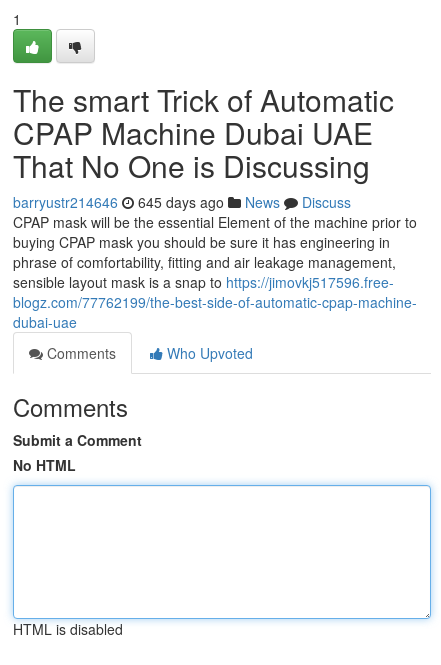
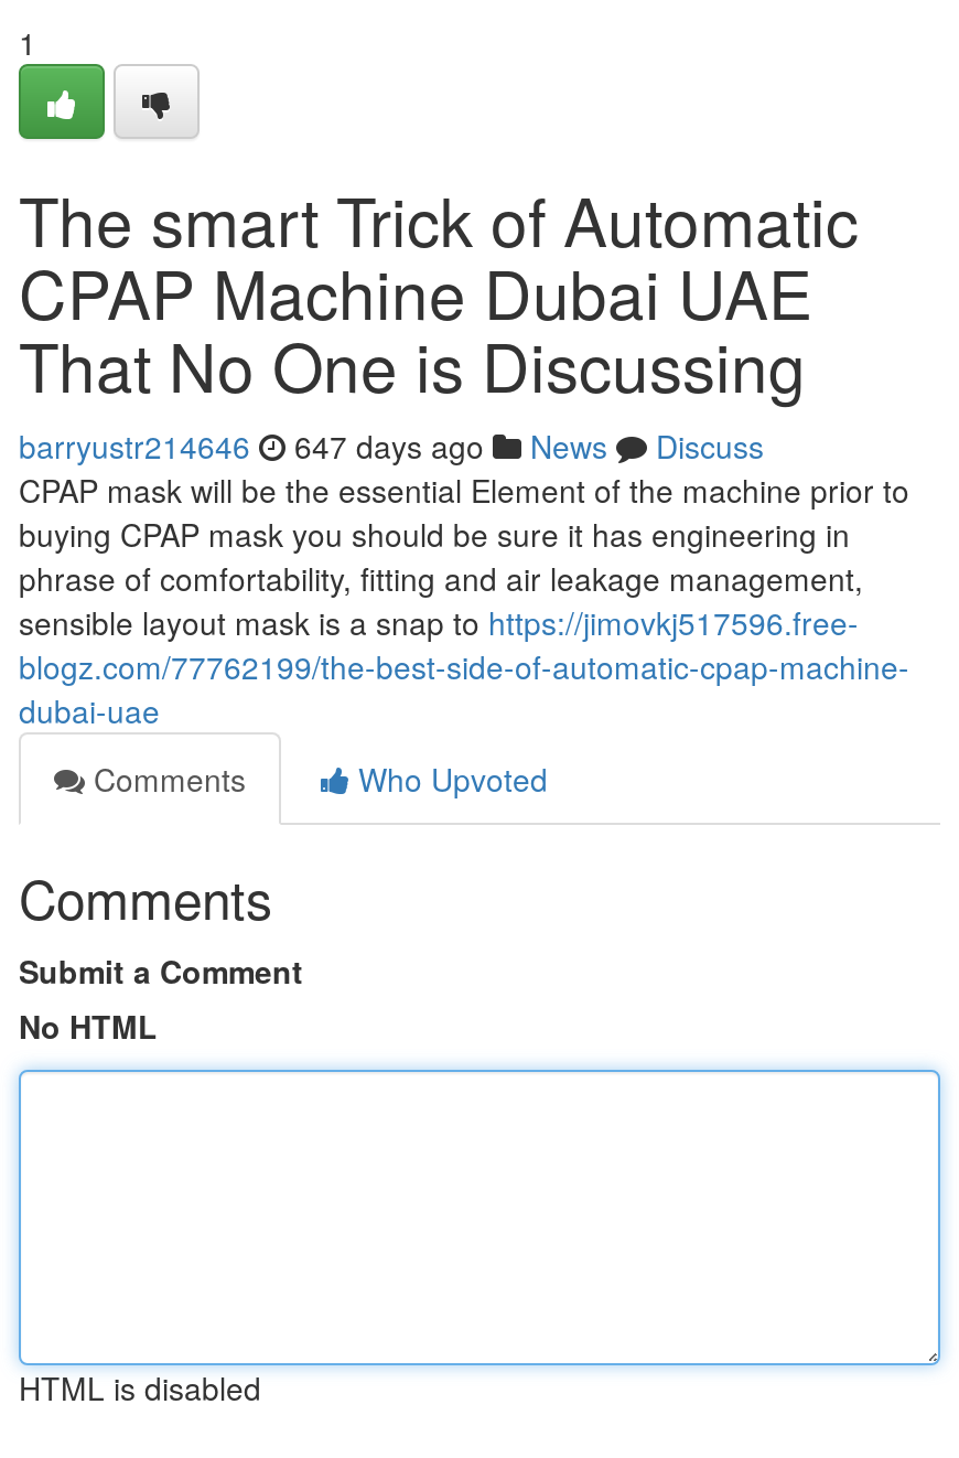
- barryustr214646 645 days ago News Discuss
+ barryustr214646 647 days ago News Discuss
